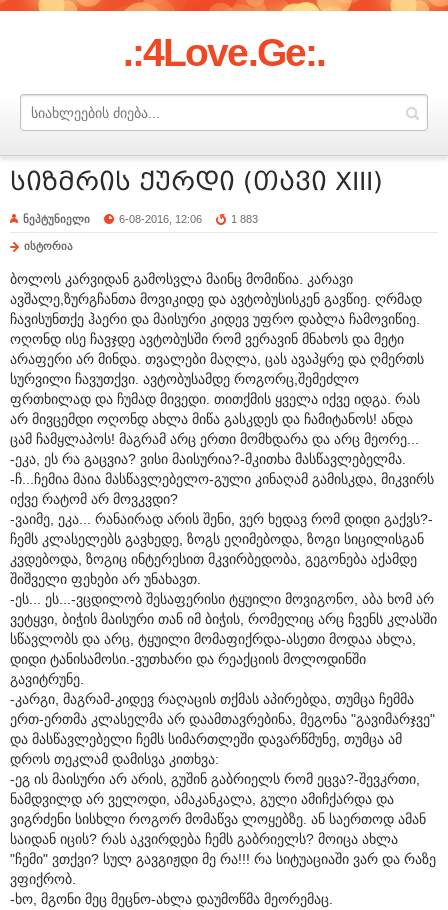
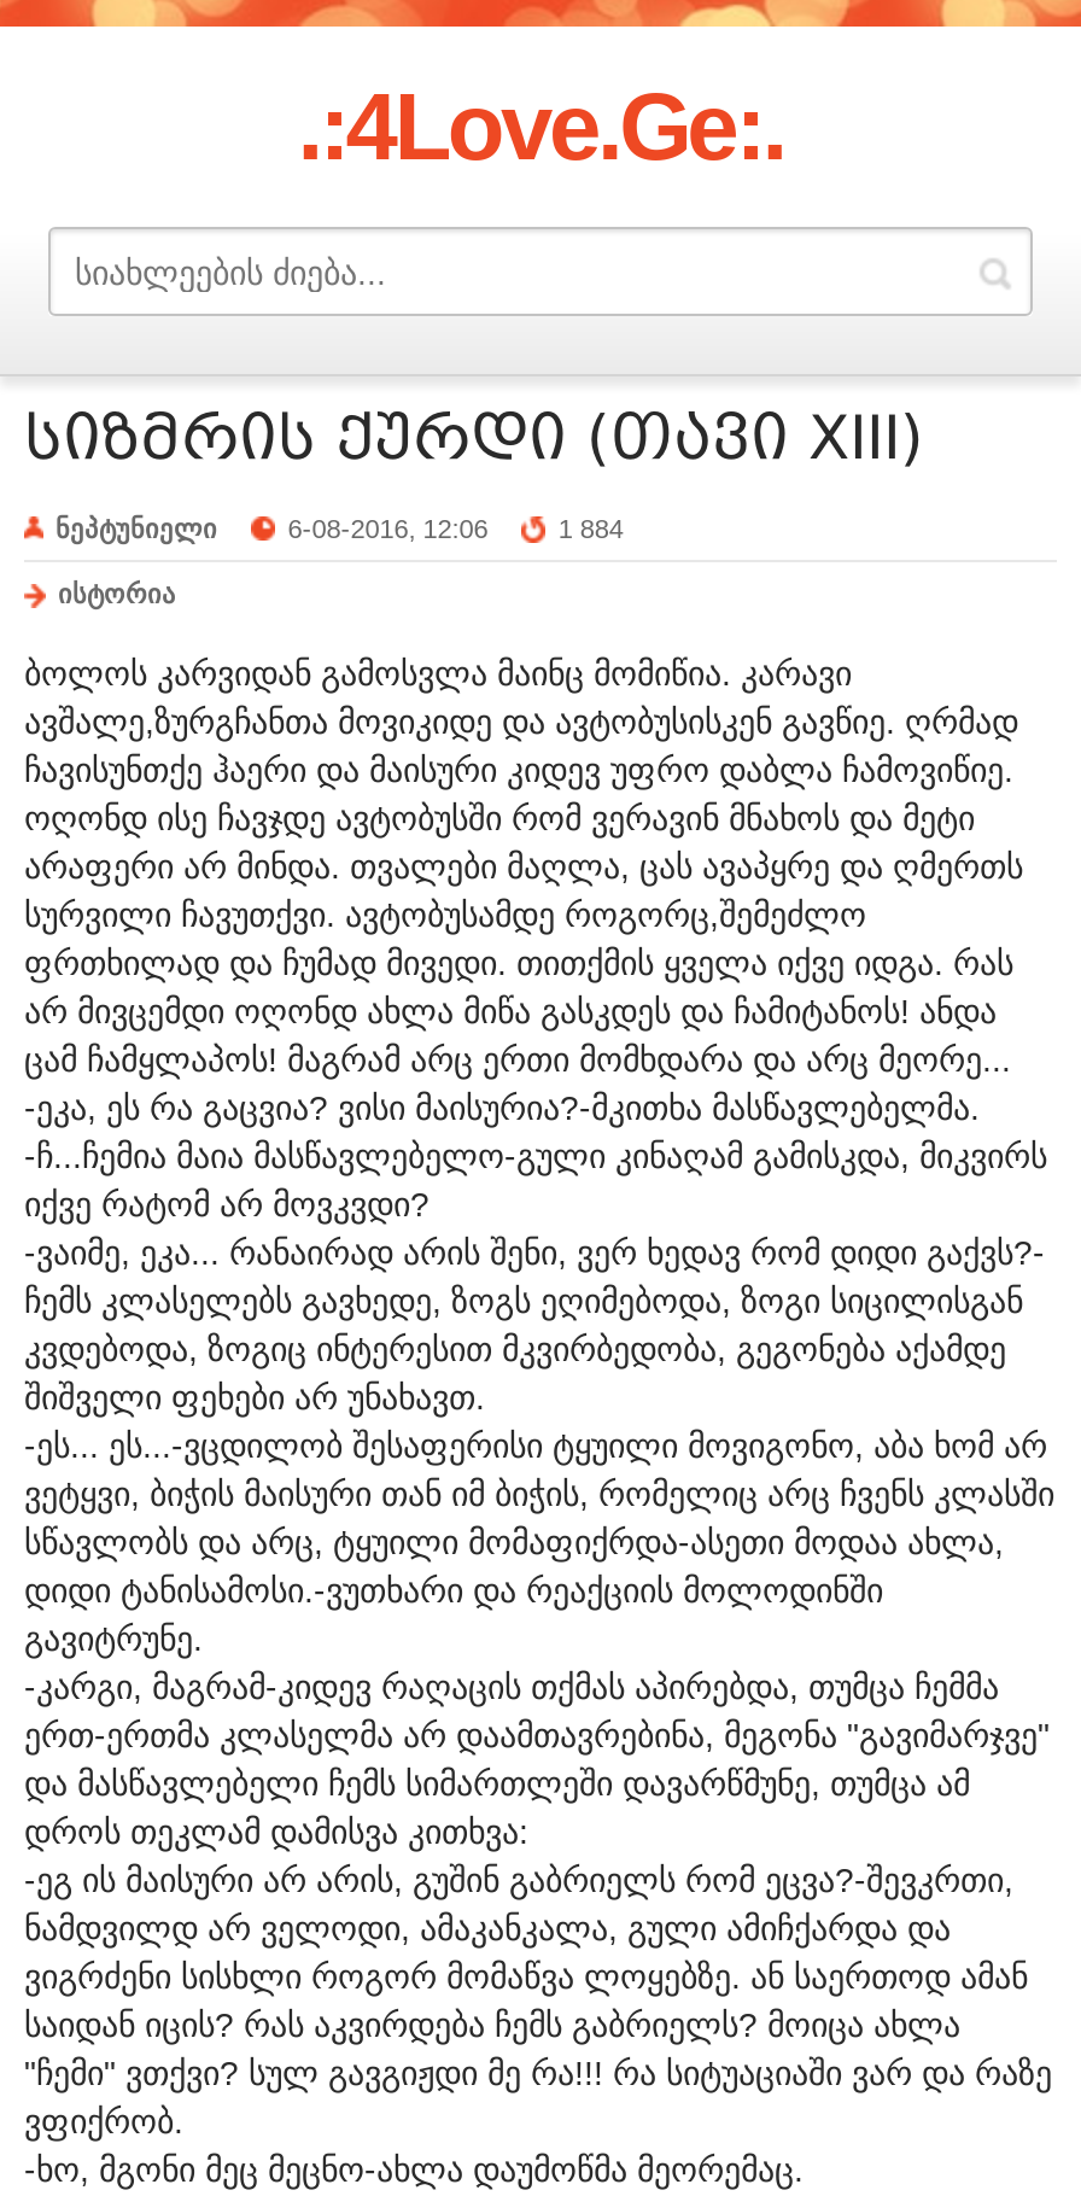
- 1 883
+ 1 884
